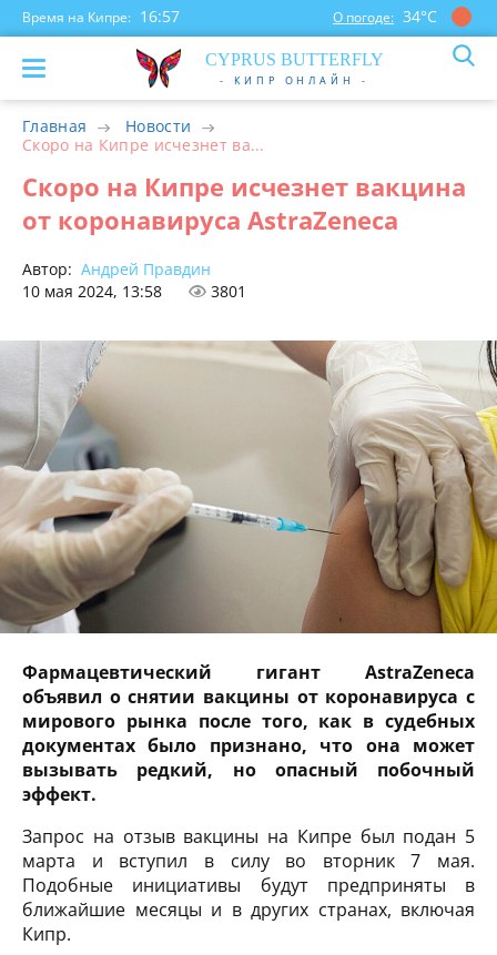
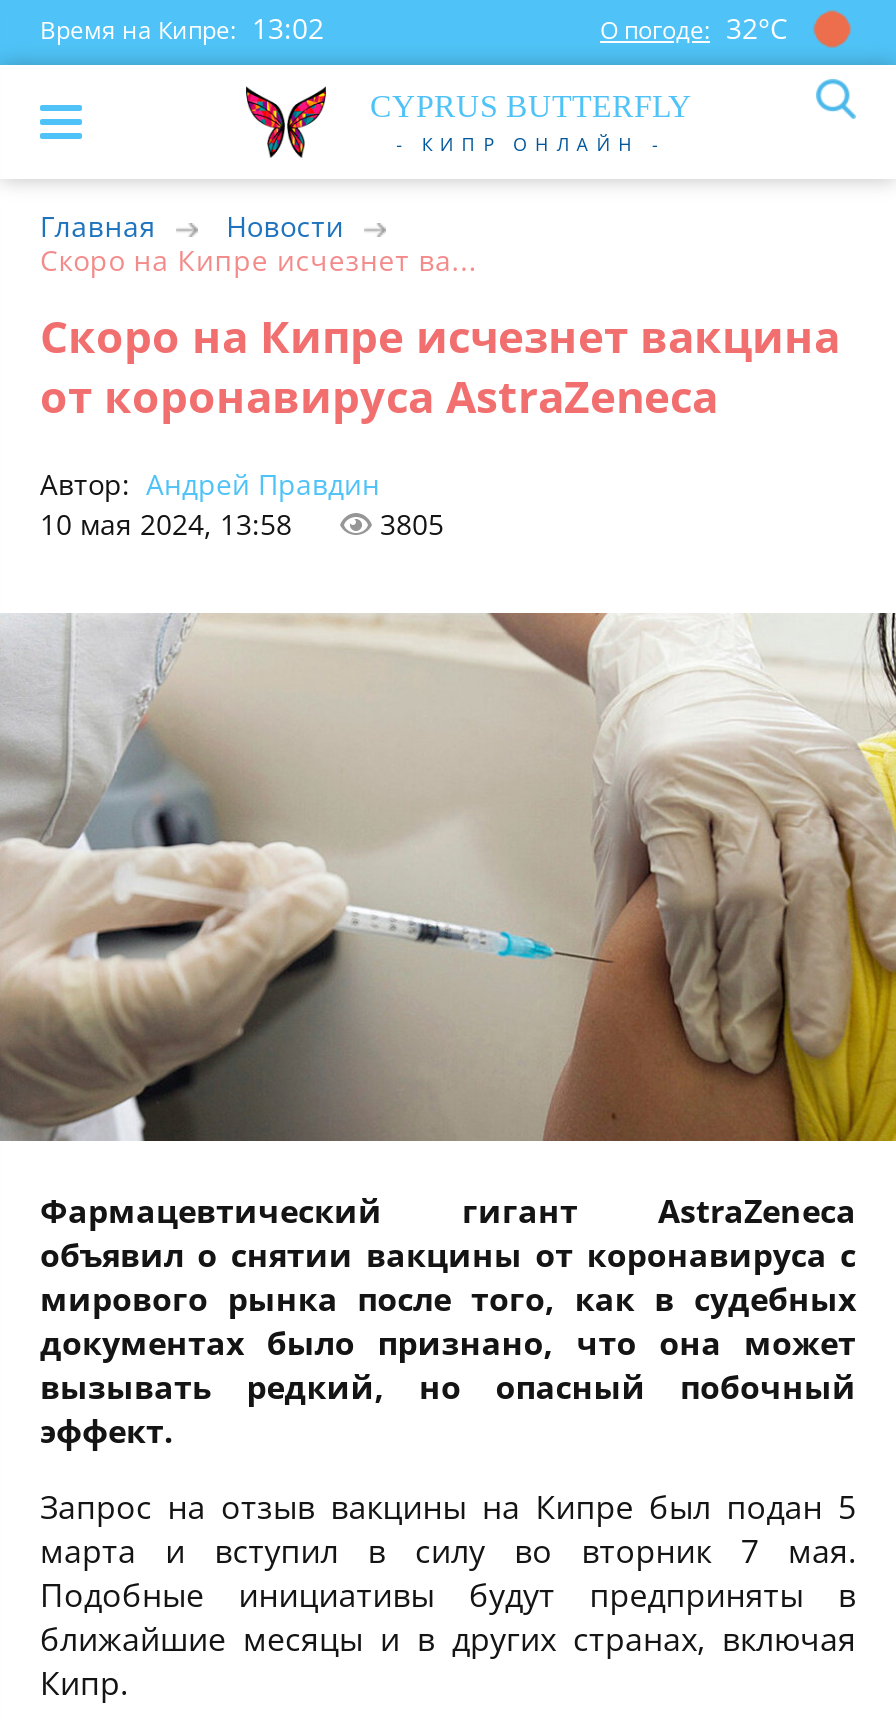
- Время на Кипре: 16:57
+ Время на Кипре: 13:02

- О погоде: 34°С
+ О погоде: 32°С

- 3801
+ 3805
